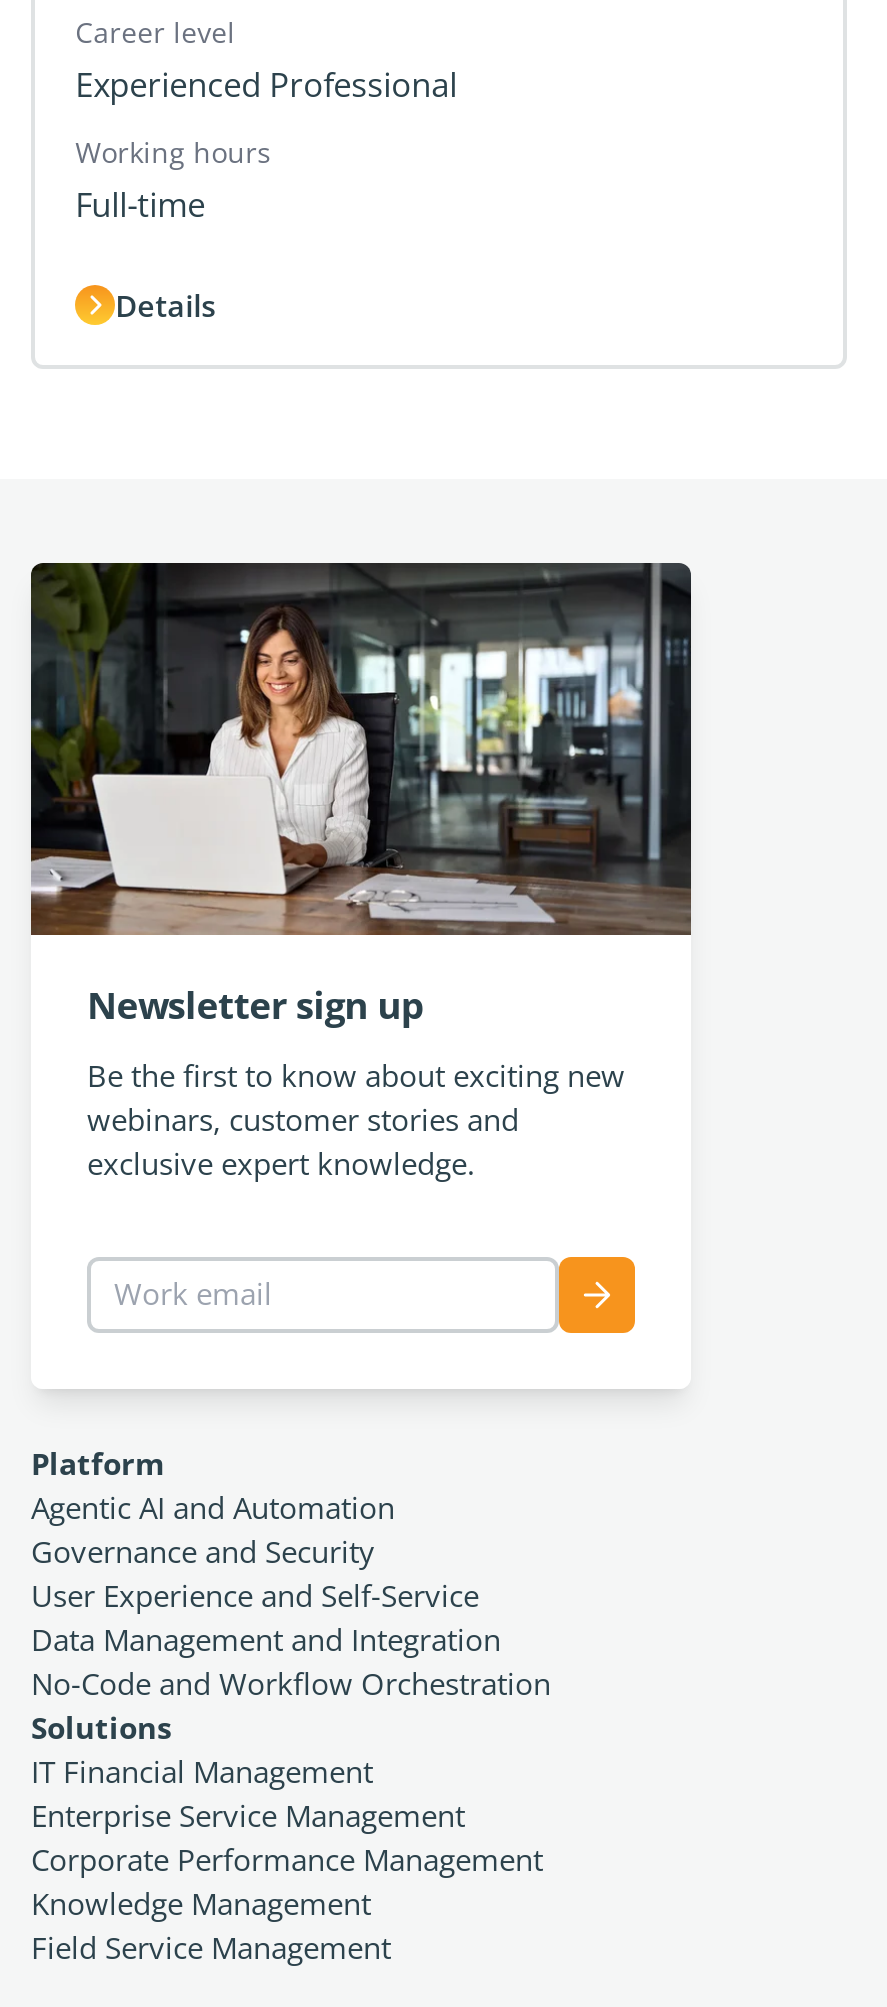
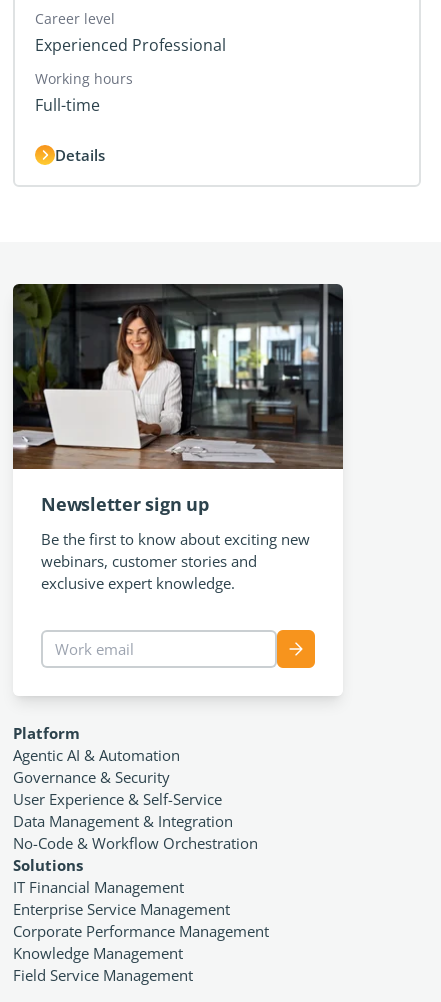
- Agentic AI and Automation
+ Agentic AI & Automation

- Governance and Security
+ Governance & Security

- User Experience and Self-Service
+ User Experience & Self-Service

- Data Management and Integration
+ Data Management & Integration

- No-Code and Workflow Orchestration
+ No-Code & Workflow Orchestration
